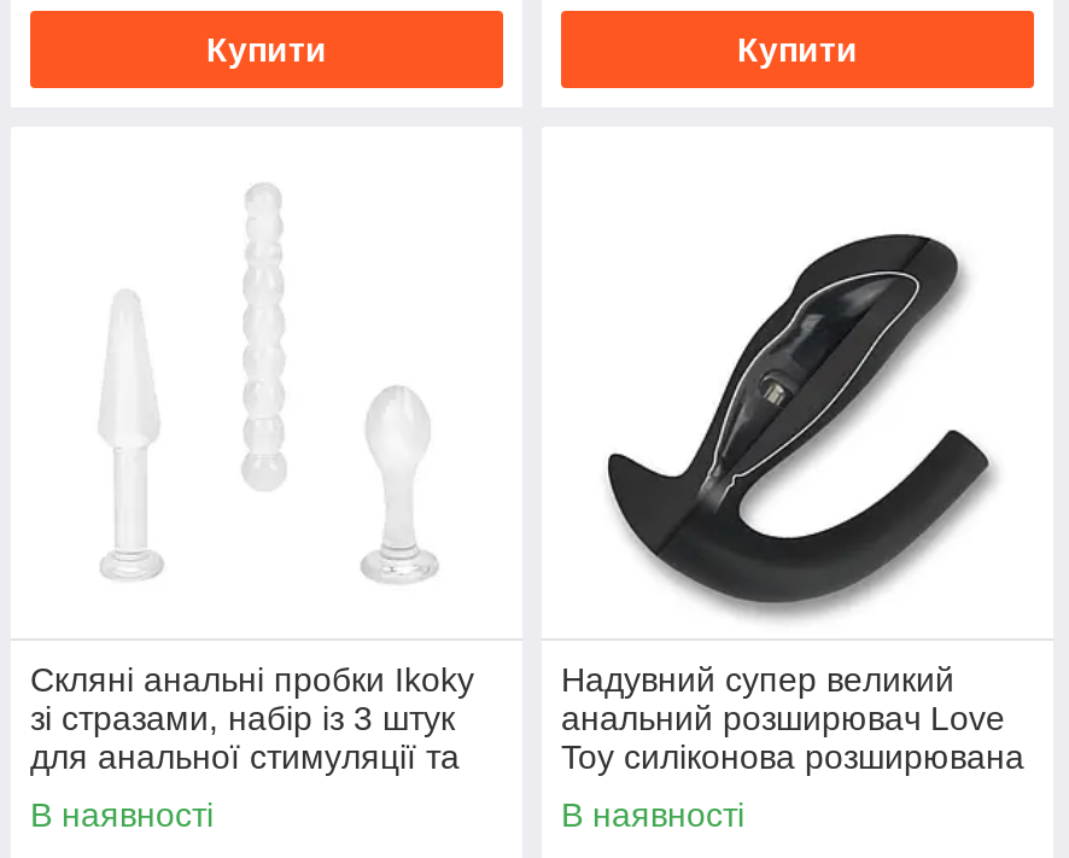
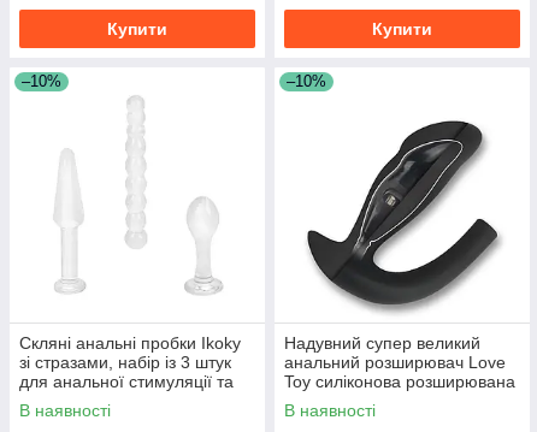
+ –10%

+ –10%
